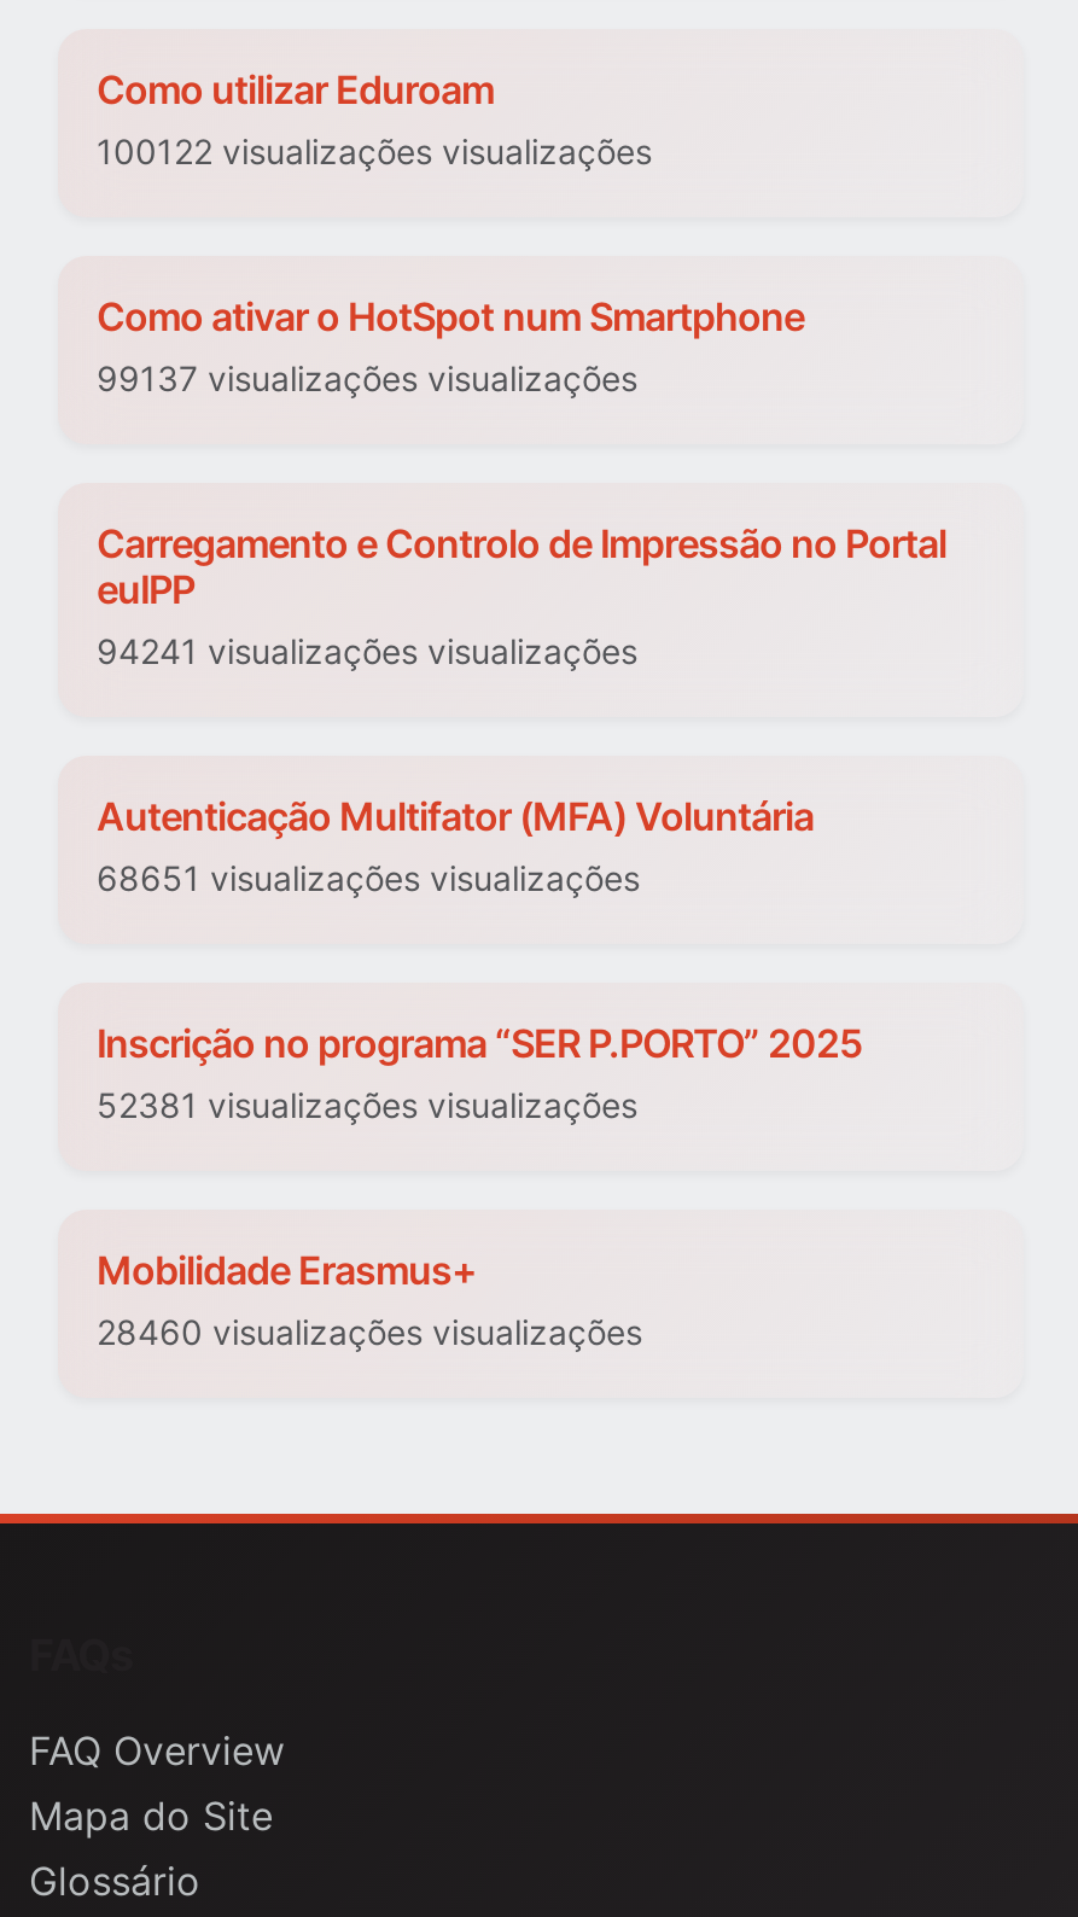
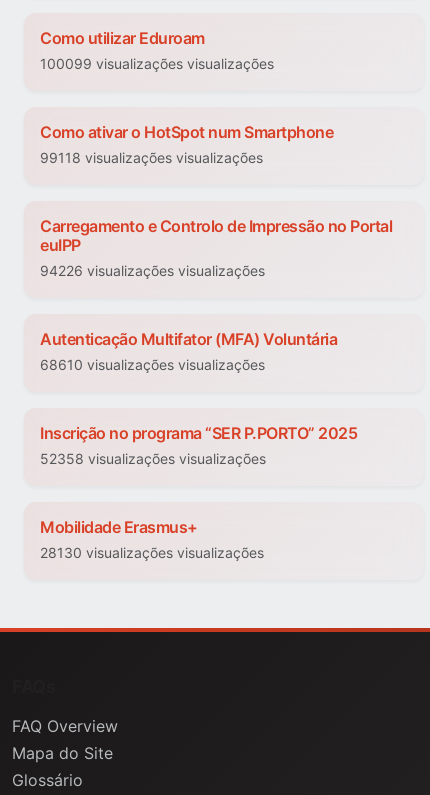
- 100122 visualizações visualizações
+ 100099 visualizações visualizações

- 99137 visualizações visualizações
+ 99118 visualizações visualizações

- 94241 visualizações visualizações
+ 94226 visualizações visualizações

- 68651 visualizações visualizações
+ 68610 visualizações visualizações

- 52381 visualizações visualizações
+ 52358 visualizações visualizações

- 28460 visualizações visualizações
+ 28130 visualizações visualizações
